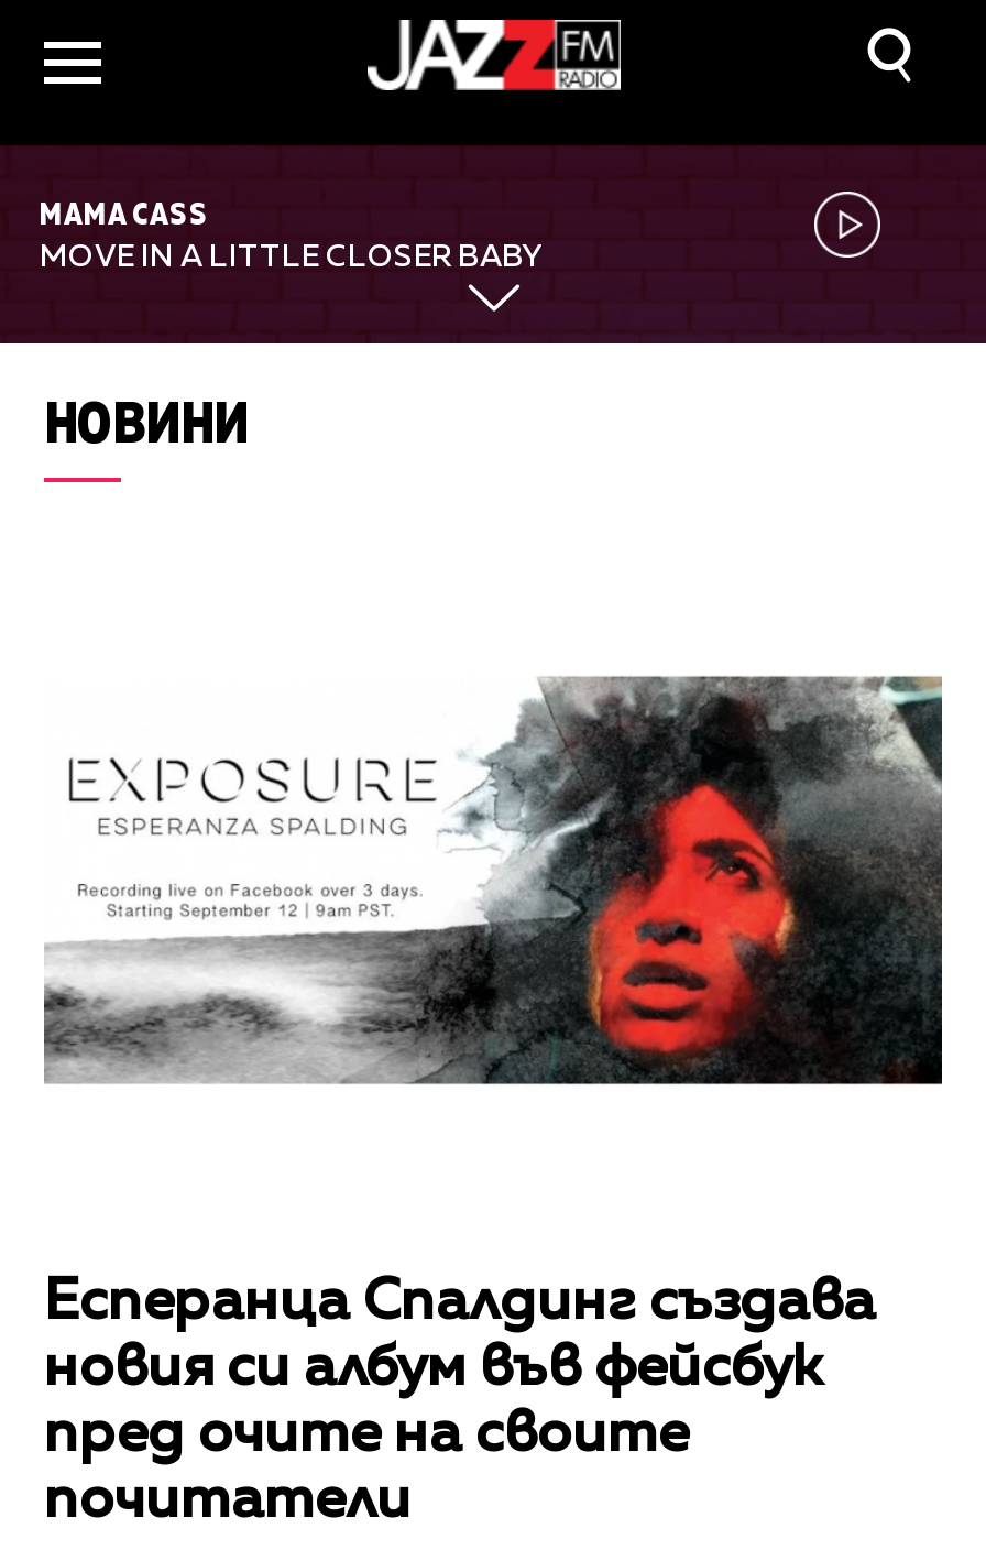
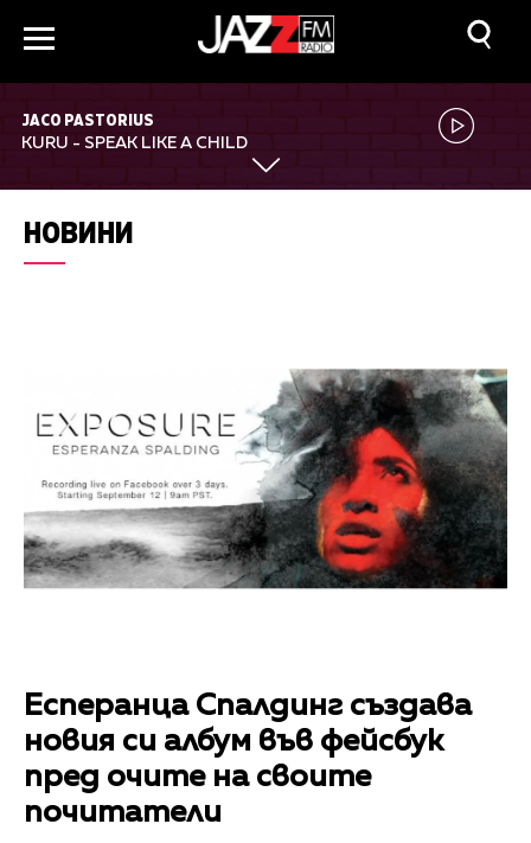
- MAMA CASS
- MOVE IN A LITTLE CLOSER BABY
+ JACO PASTORIUS
+ KURU - SPEAK LIKE A CHILD
